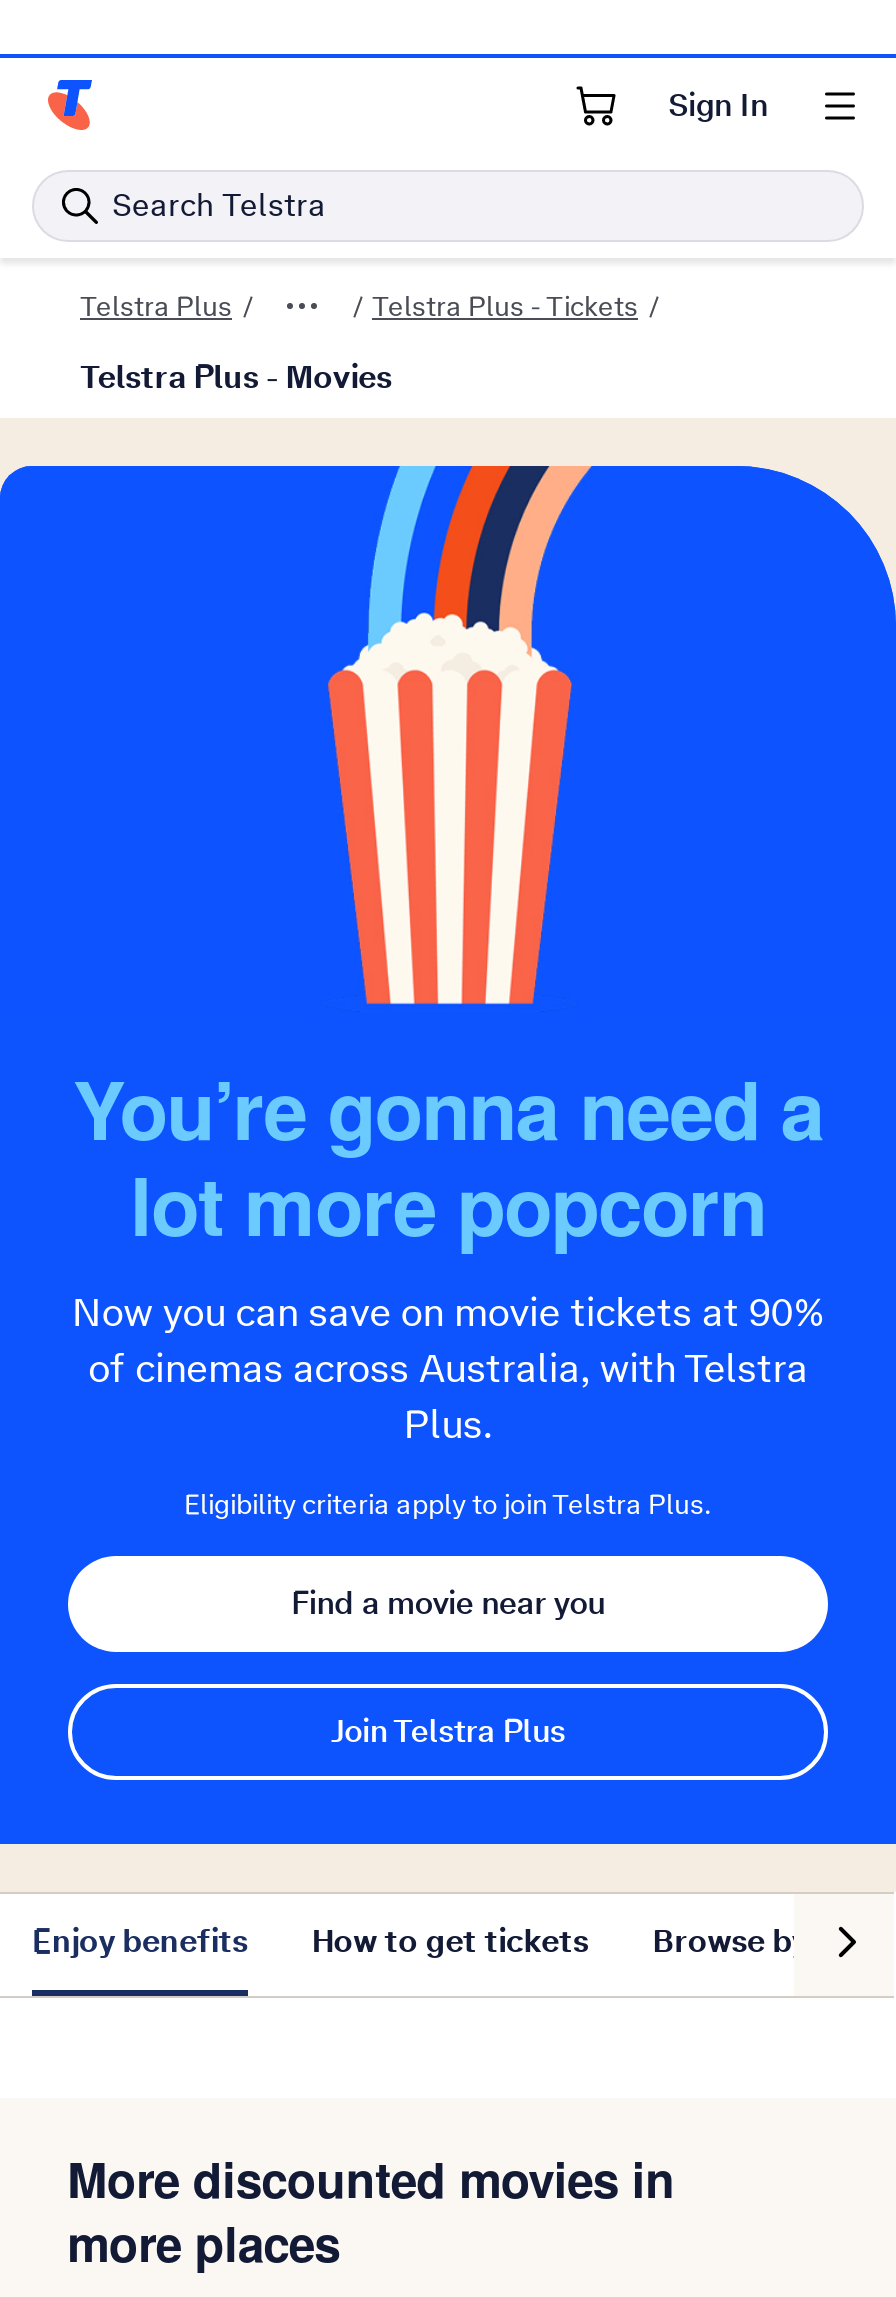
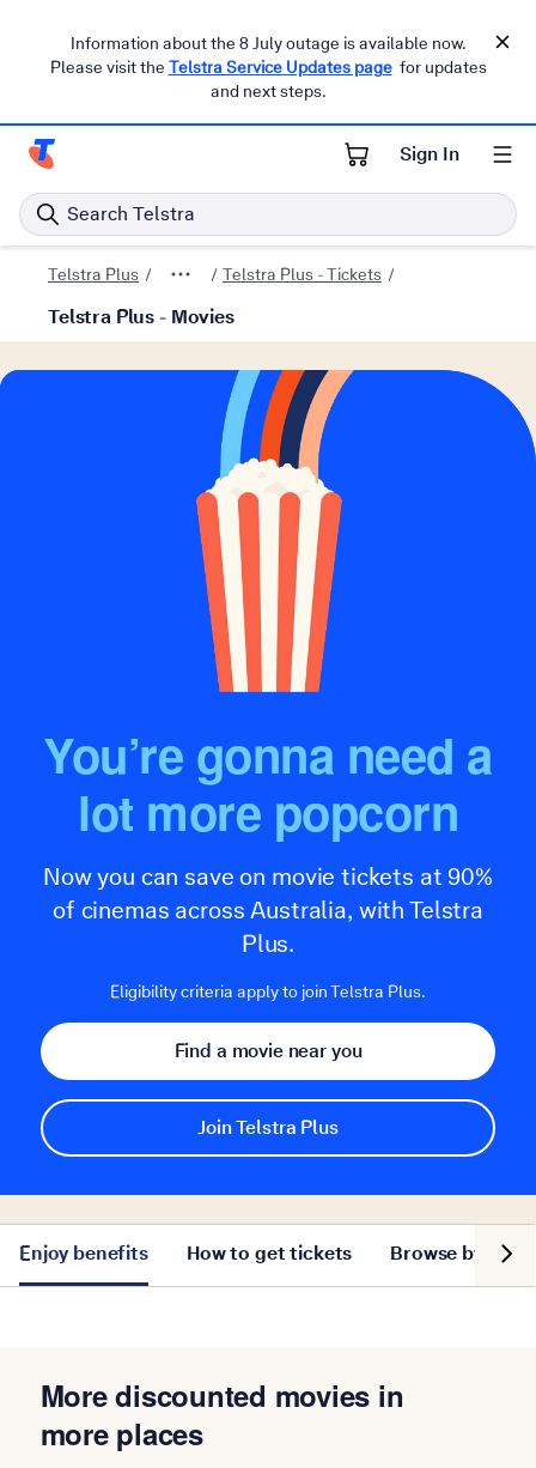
+ Information about the 8 July outage is available now.
+ Please visit the Telstra Service Updates page for updates
+ and next steps.
